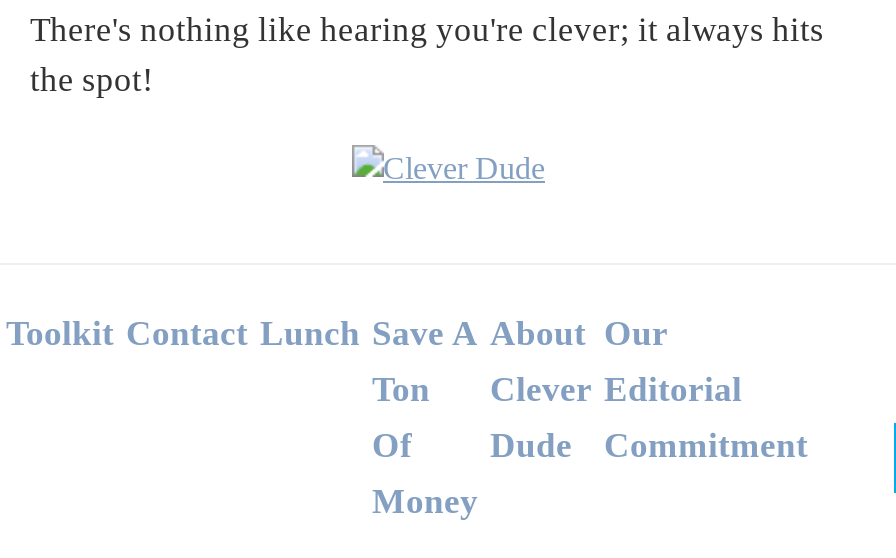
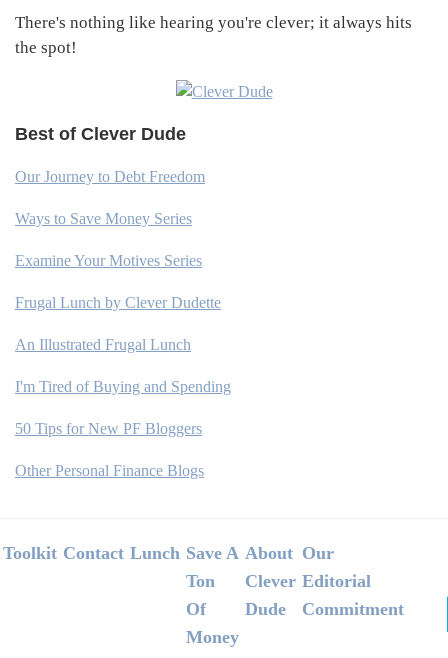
+ Best of Clever Dude
+ Our Journey to Debt Freedom
+ Ways to Save Money Series
+ Examine Your Motives Series
+ Frugal Lunch by Clever Dudette
+ An Illustrated Frugal Lunch
+ I'm Tired of Buying and Spending
+ 50 Tips for New PF Bloggers
+ Other Personal Finance Blogs
